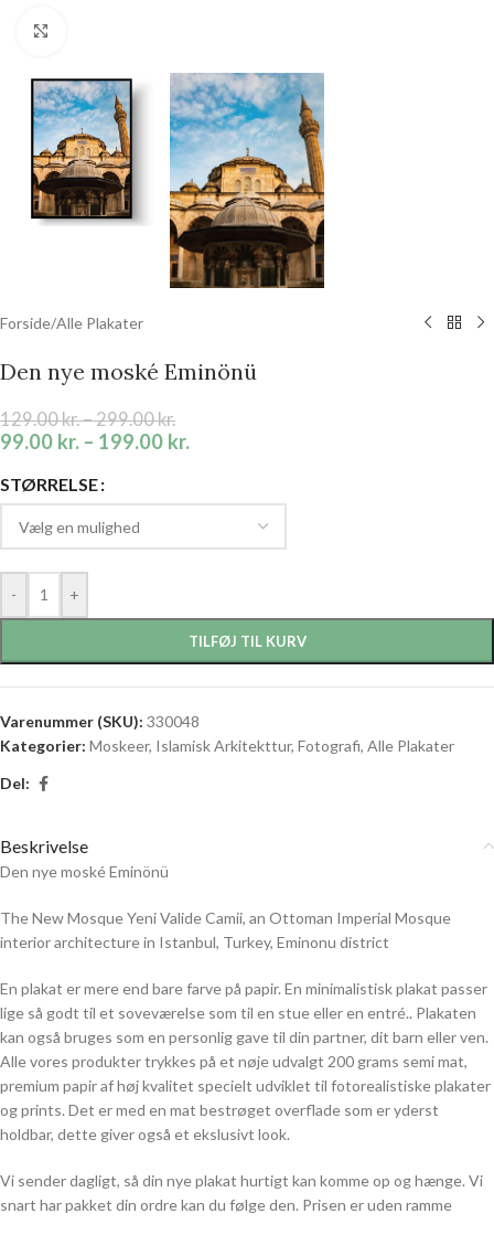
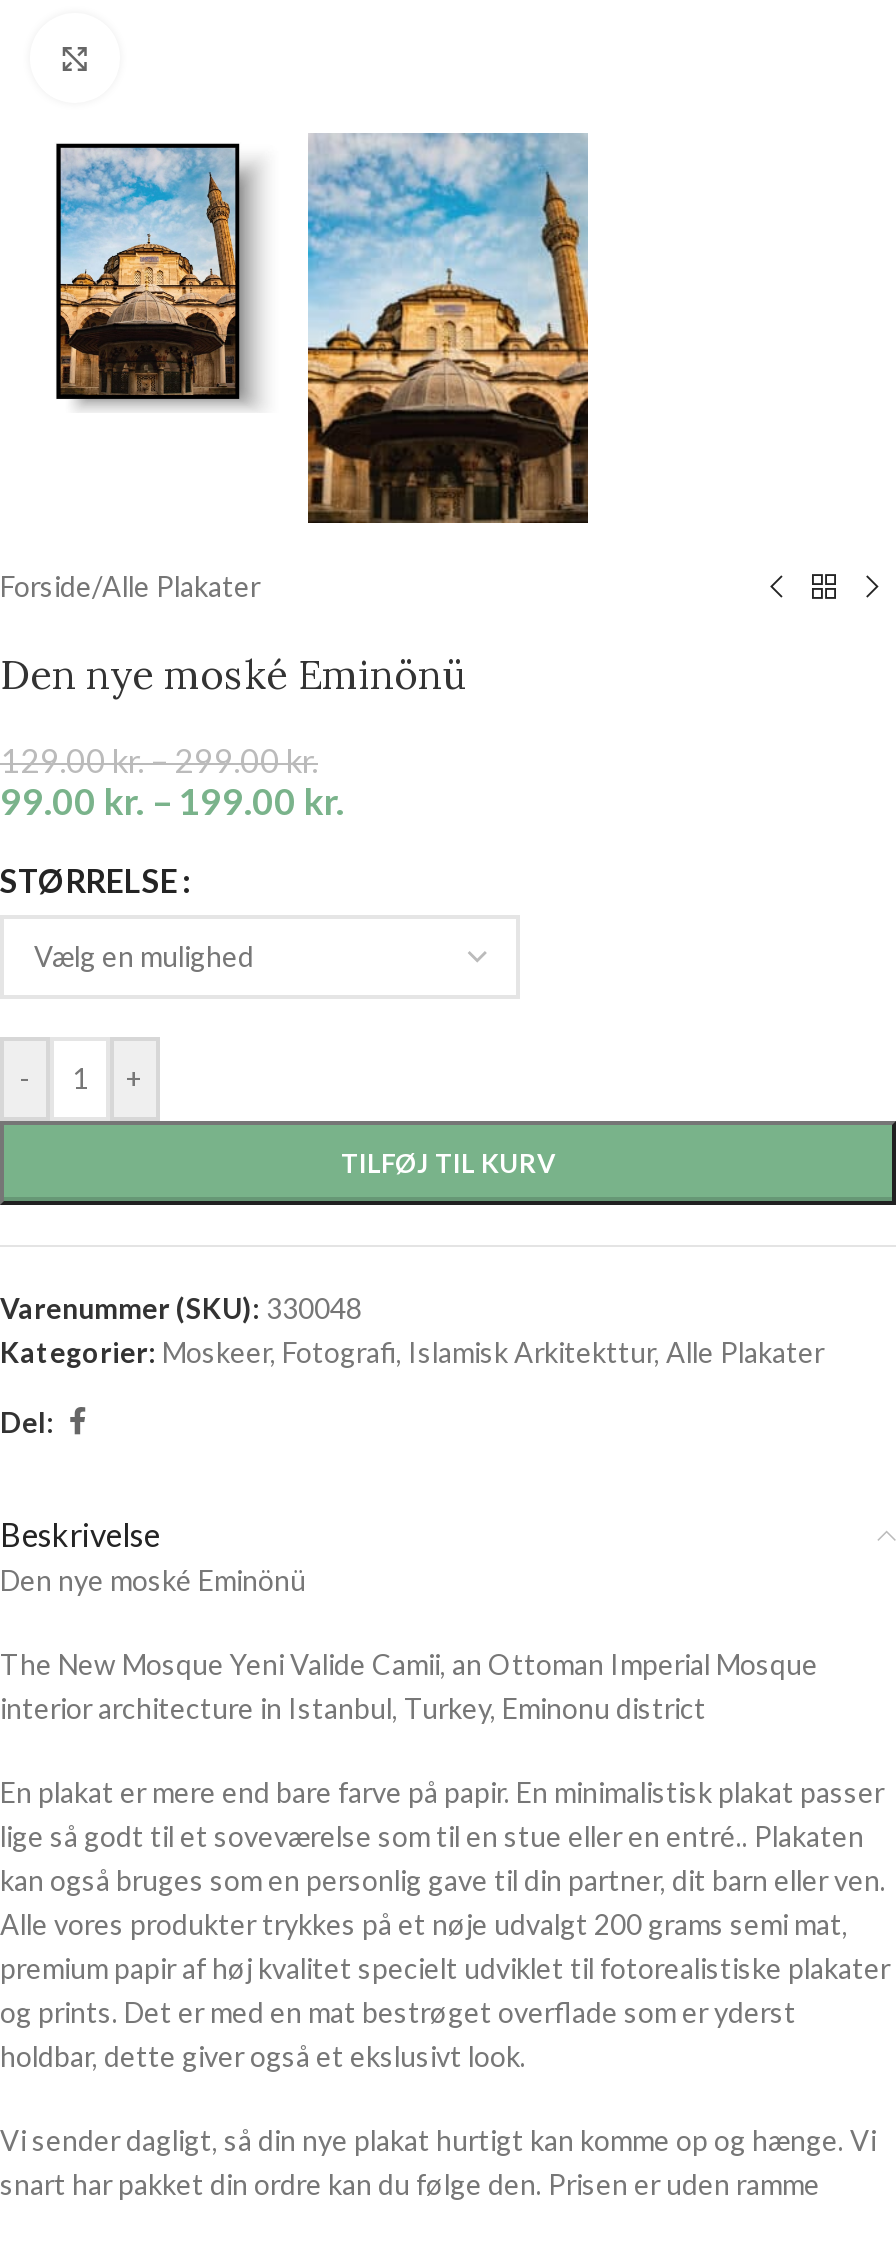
- Kategorier: Moskeer, Islamisk Arkitekttur, Fotografi, Alle Plakater
+ Kategorier: Moskeer, Fotografi, Islamisk Arkitekttur, Alle Plakater
